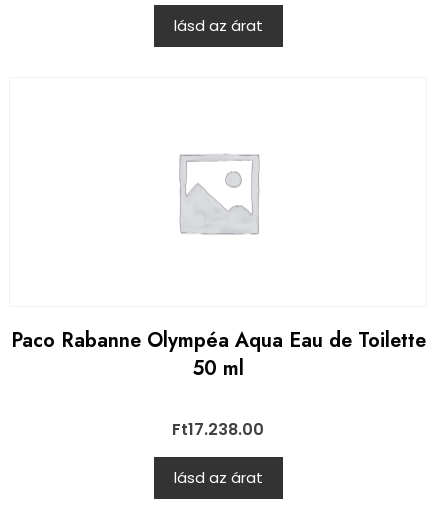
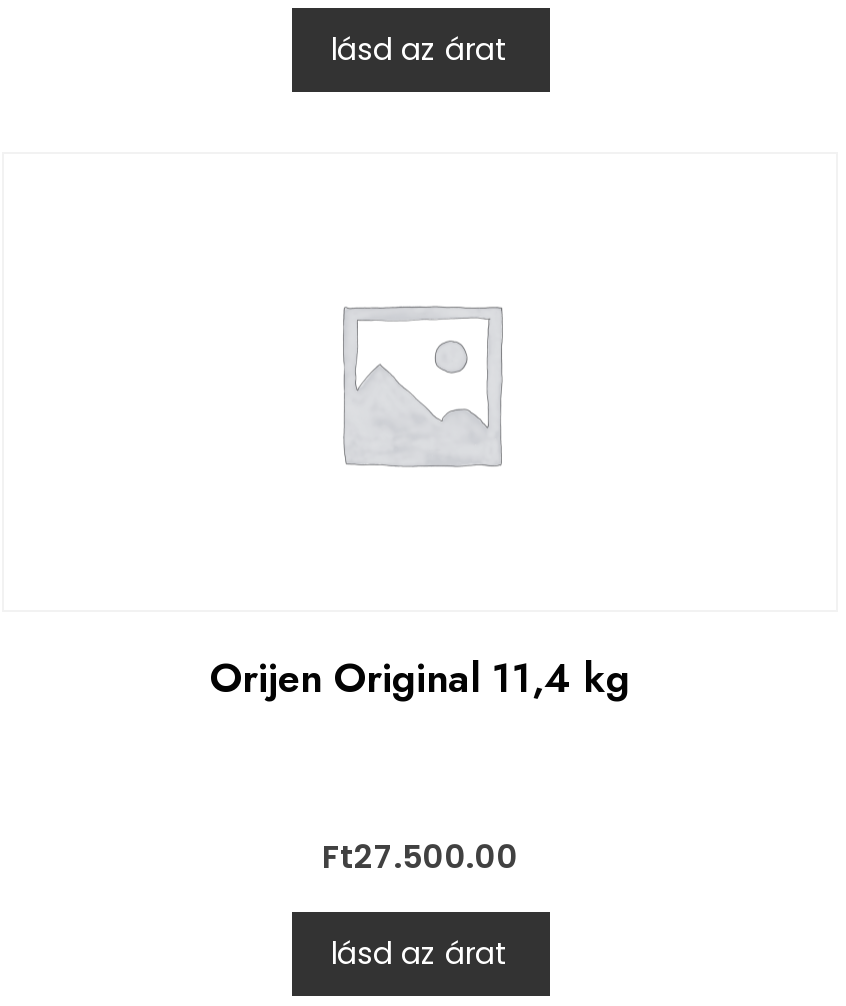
- Paco Rabanne Olympéa Aqua Eau de Toilette
- 50 ml
+ Orijen Original 11,4 kg

- Ft17.238.00
+ Ft27.500.00
